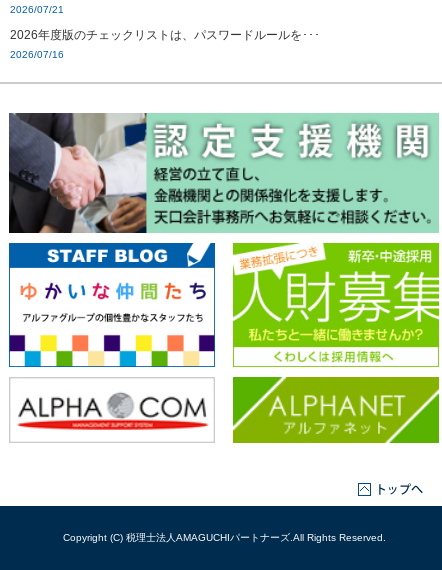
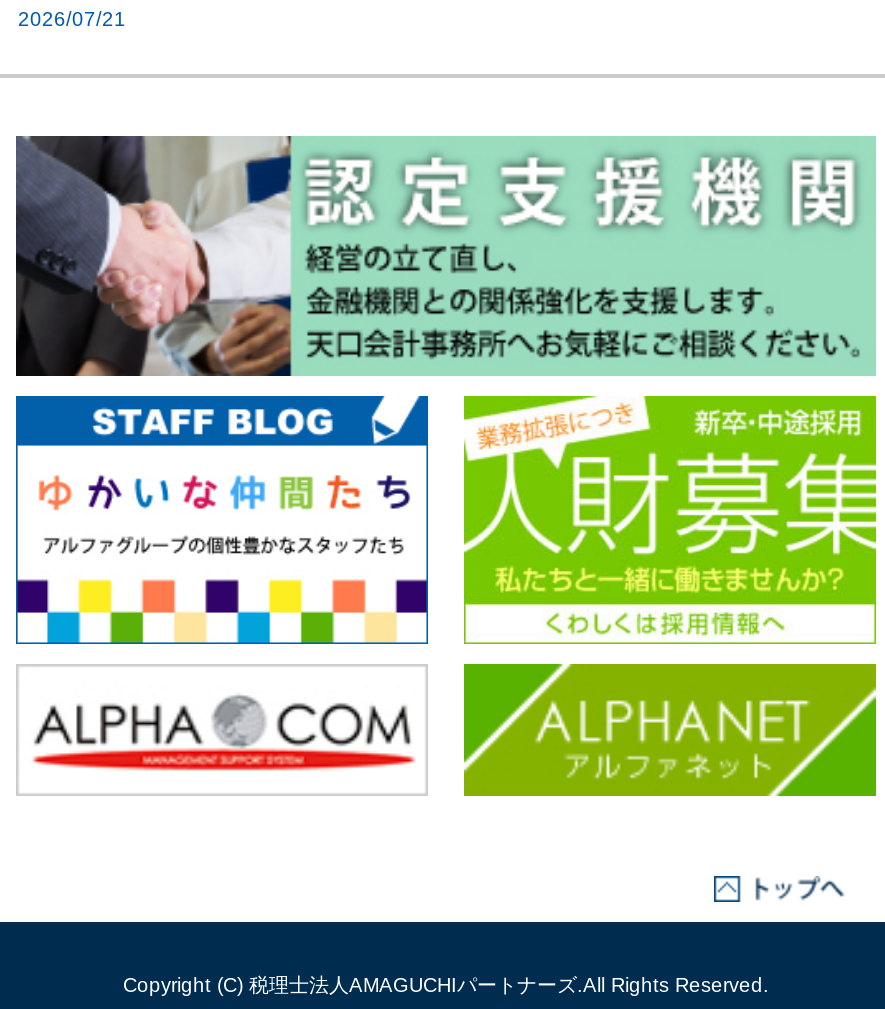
- 2026年度版のチェックリストは、パスワードルールを･･･
- 2026/07/16
